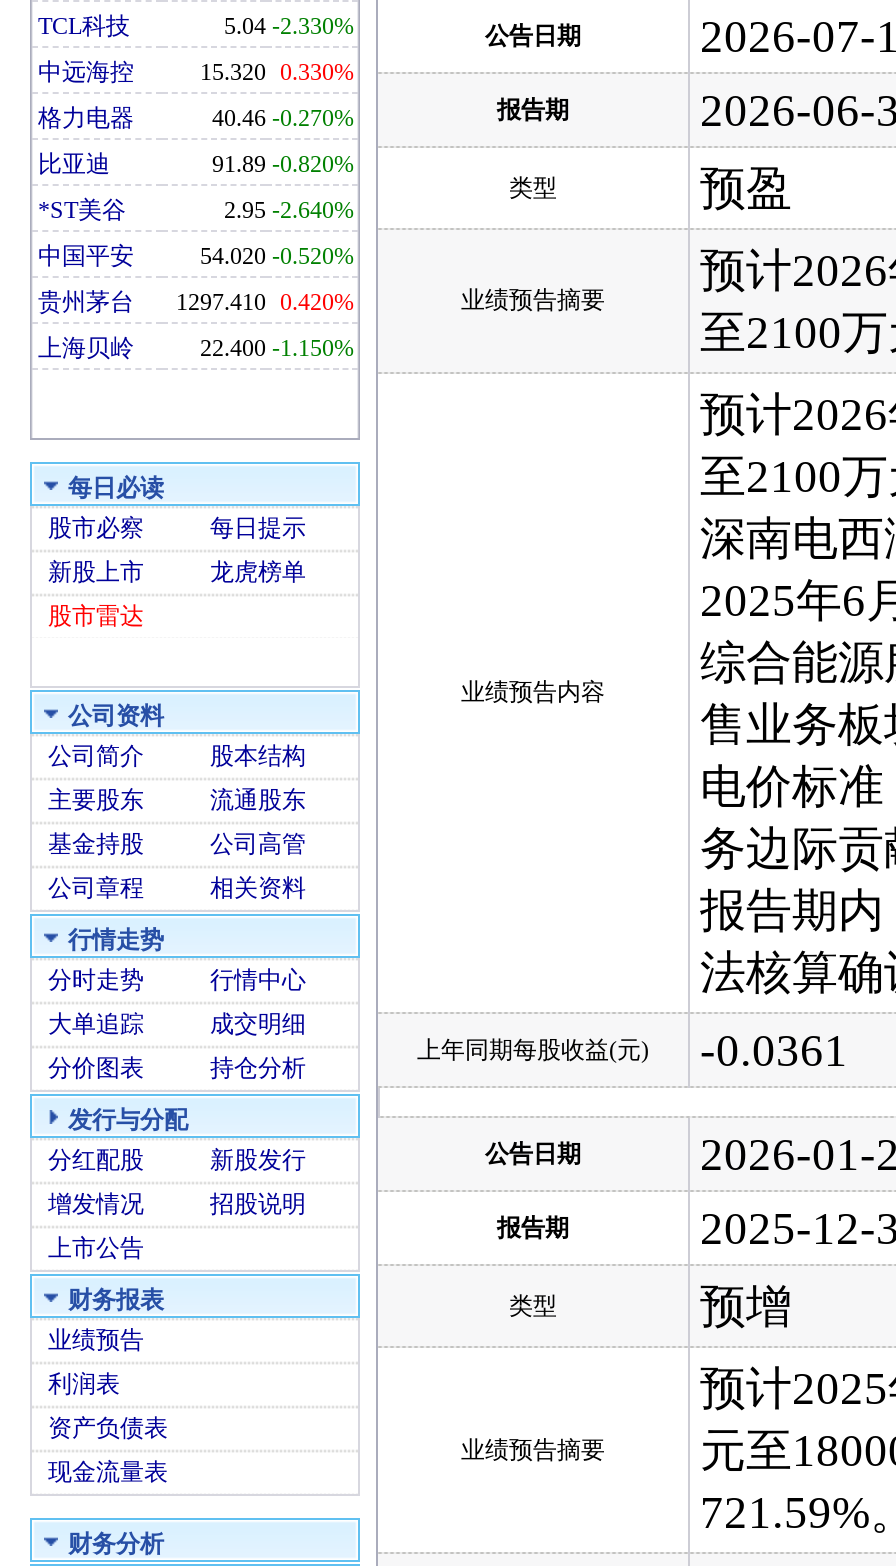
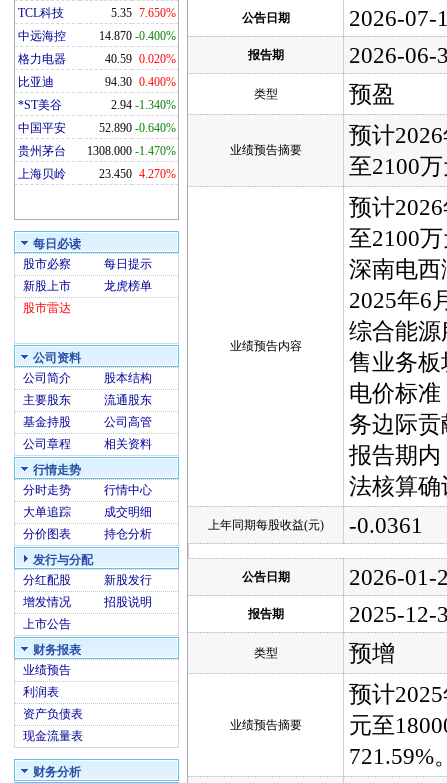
- 5.04 -2.330%
+ 5.35 7.650%

- 15.320 0.330%
+ 14.870 -0.400%

- 40.46 -0.270%
+ 40.59 0.020%

- 91.89 -0.820%
+ 94.30 0.400%

- 2.95 -2.640%
+ 2.94 -1.340%

- 54.020 -0.520%
+ 52.890 -0.640%

- 贵州茅台 1297.410 0.420%
+ 贵州茅台 1308.000 -1.470%

- 22.400 -1.150%
+ 23.450 4.270%
